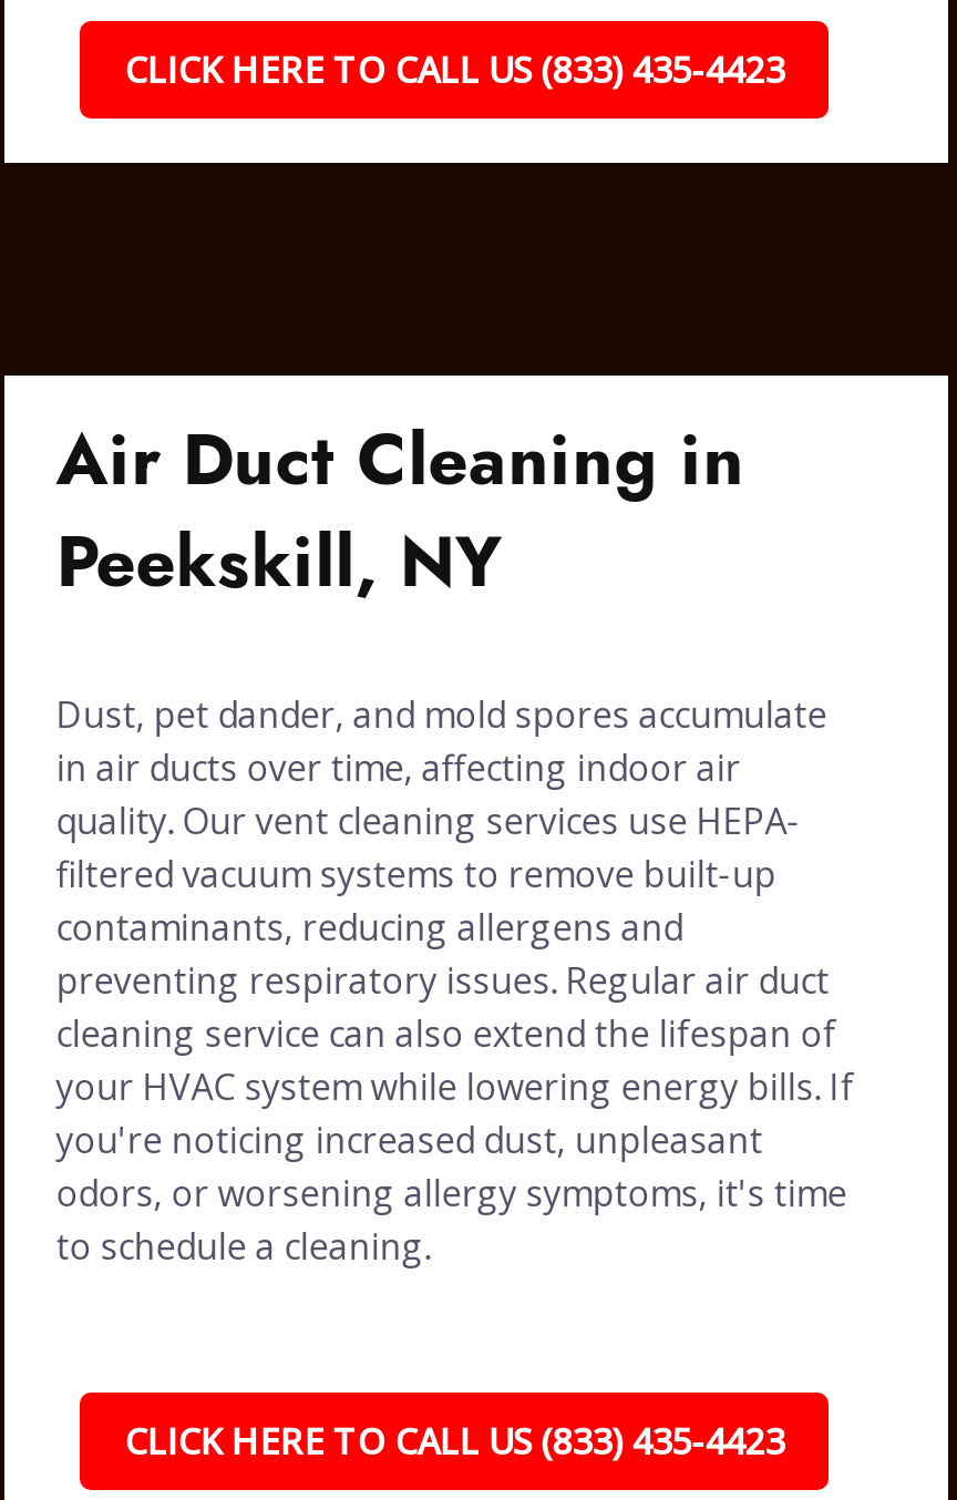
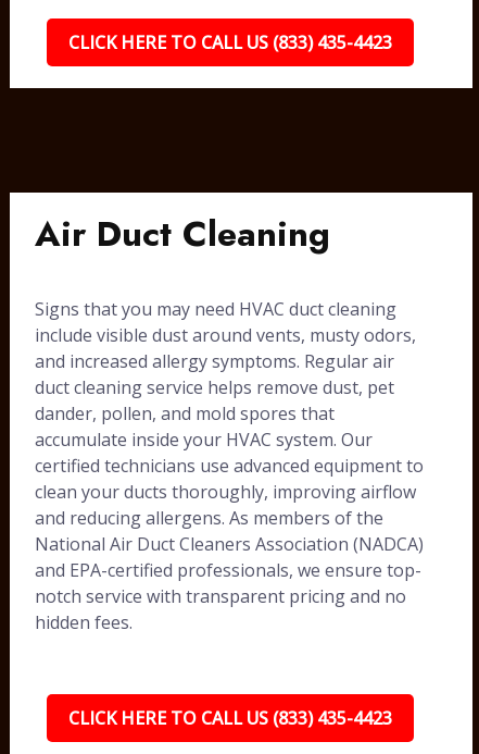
- Air Duct Cleaning in
- Peekskill, NY
+ Air Duct Cleaning

- Dust, pet dander, and mold spores accumulate
- in air ducts over time, affecting indoor air
- quality. Our vent cleaning services use HEPA-
- filtered vacuum systems to remove built-up
- contaminants, reducing allergens and
- preventing respiratory issues. Regular air duct
- cleaning service can also extend the lifespan of
- your HVAC system while lowering energy bills. If
- you're noticing increased dust, unpleasant
- odors, or worsening allergy symptoms, it's time
- to schedule a cleaning.
+ Signs that you may need HVAC duct cleaning
+ include visible dust around vents, musty odors,
+ and increased allergy symptoms. Regular air
+ duct cleaning service helps remove dust, pet
+ dander, pollen, and mold spores that
+ accumulate inside your HVAC system. Our
+ certified technicians use advanced equipment to
+ clean your ducts thoroughly, improving airflow
+ and reducing allergens. As members of the
+ National Air Duct Cleaners Association (NADCA)
+ and EPA-certified professionals, we ensure top-
+ notch service with transparent pricing and no
+ hidden fees.
